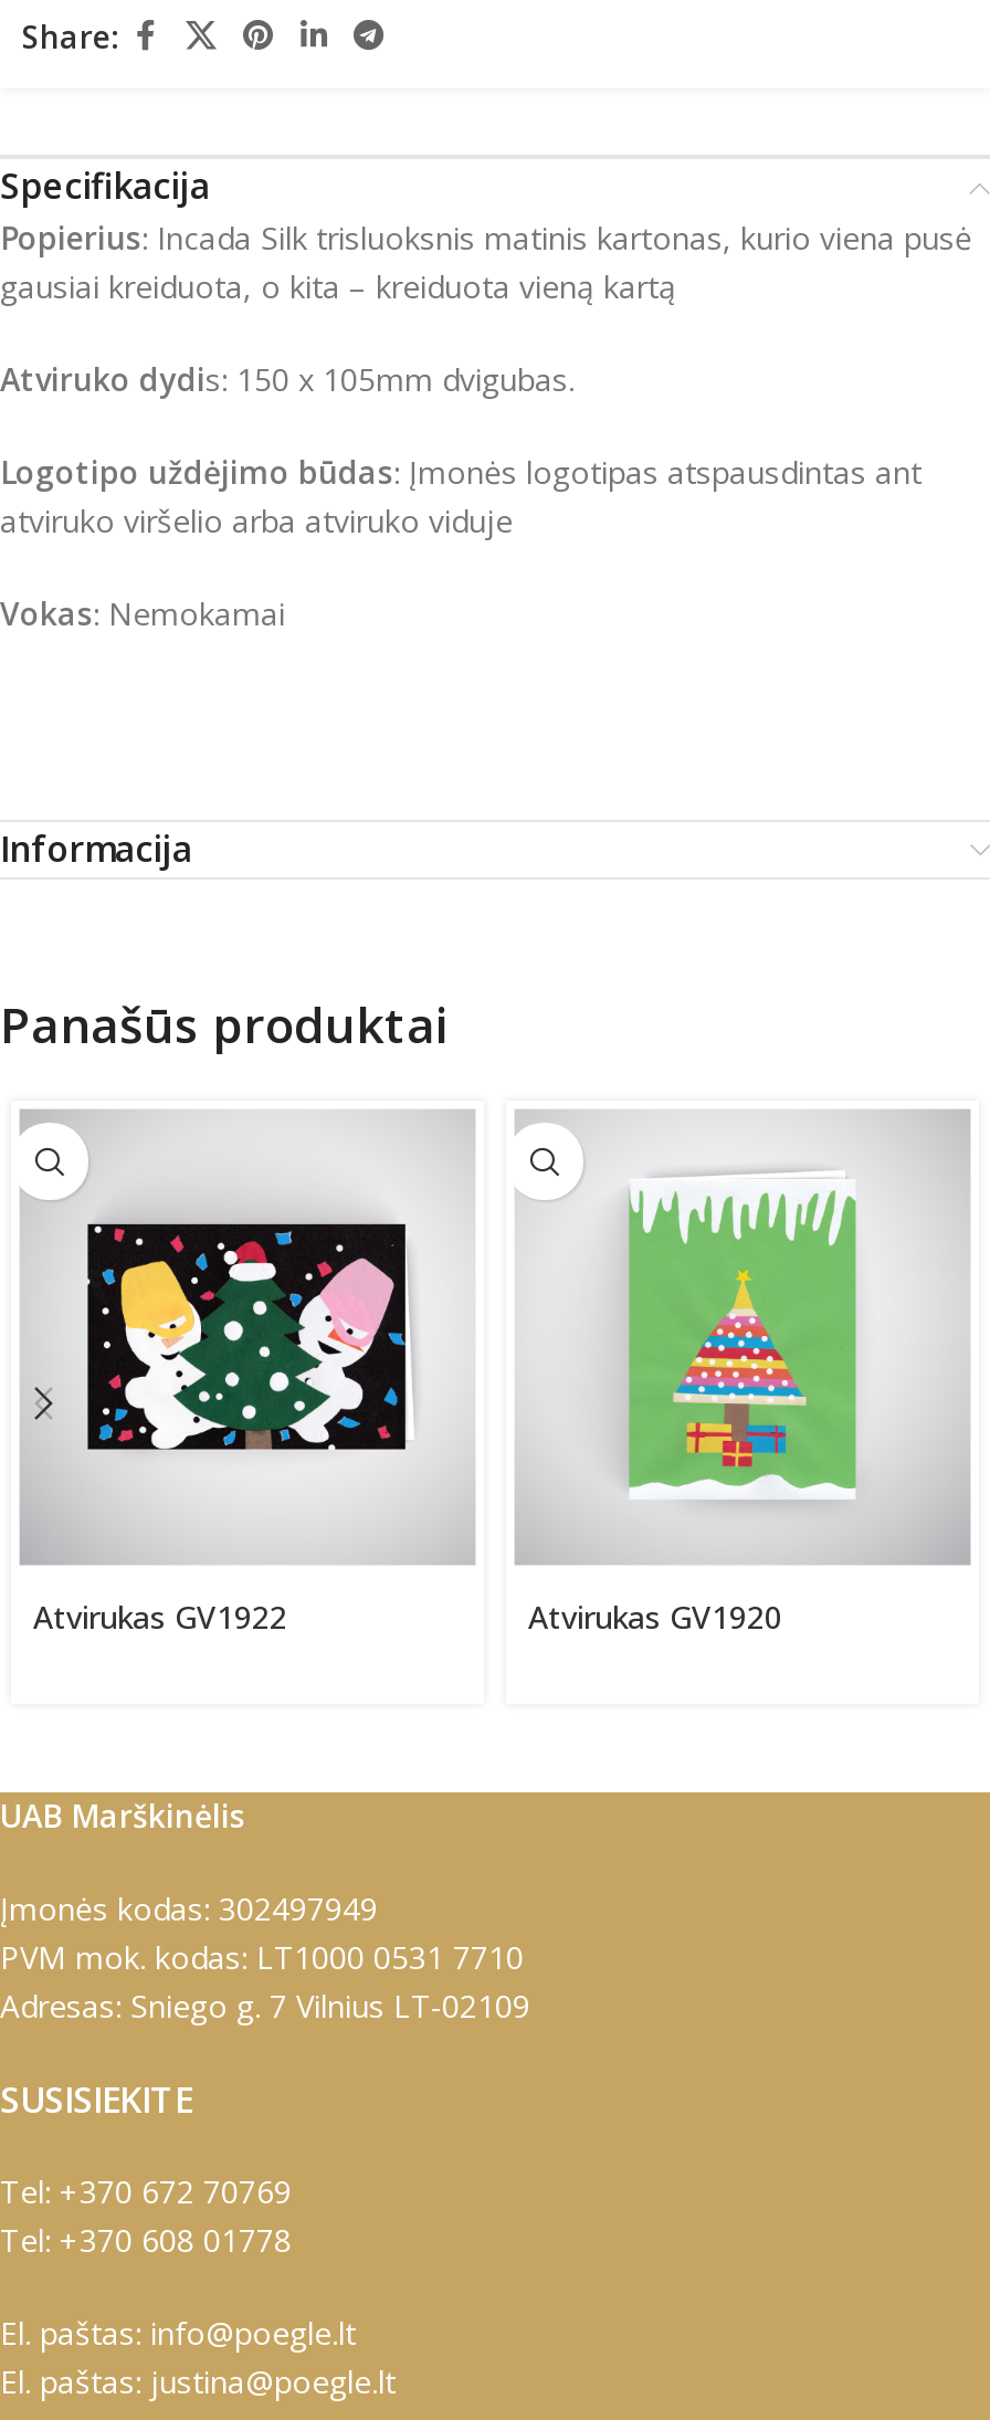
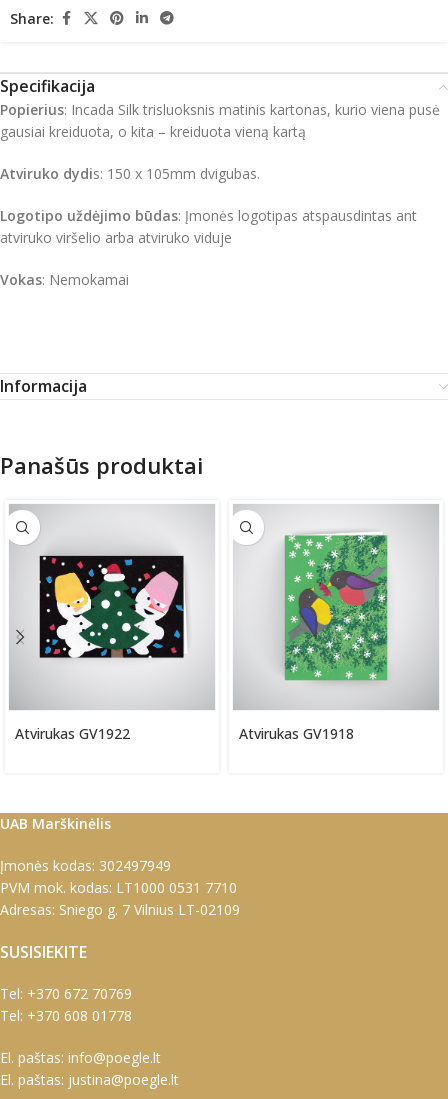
- [image]
+ [image]

- Atvirukas GV1920
+ Atvirukas GV1918
